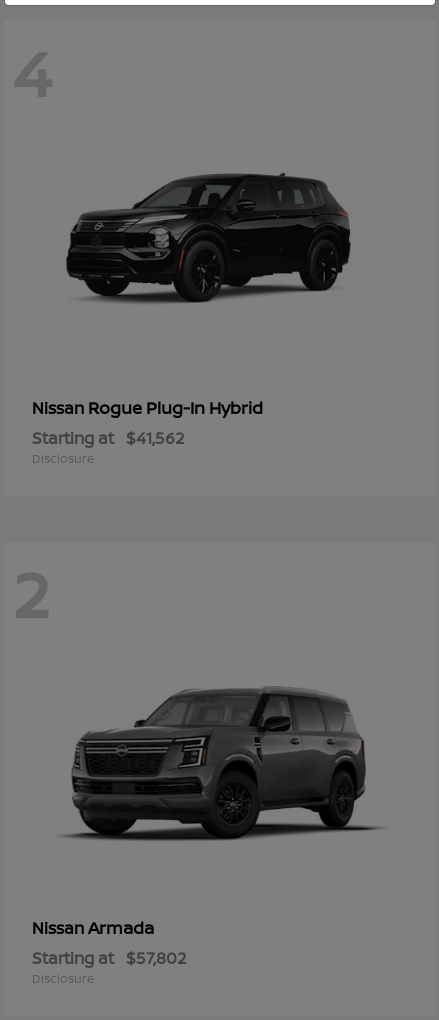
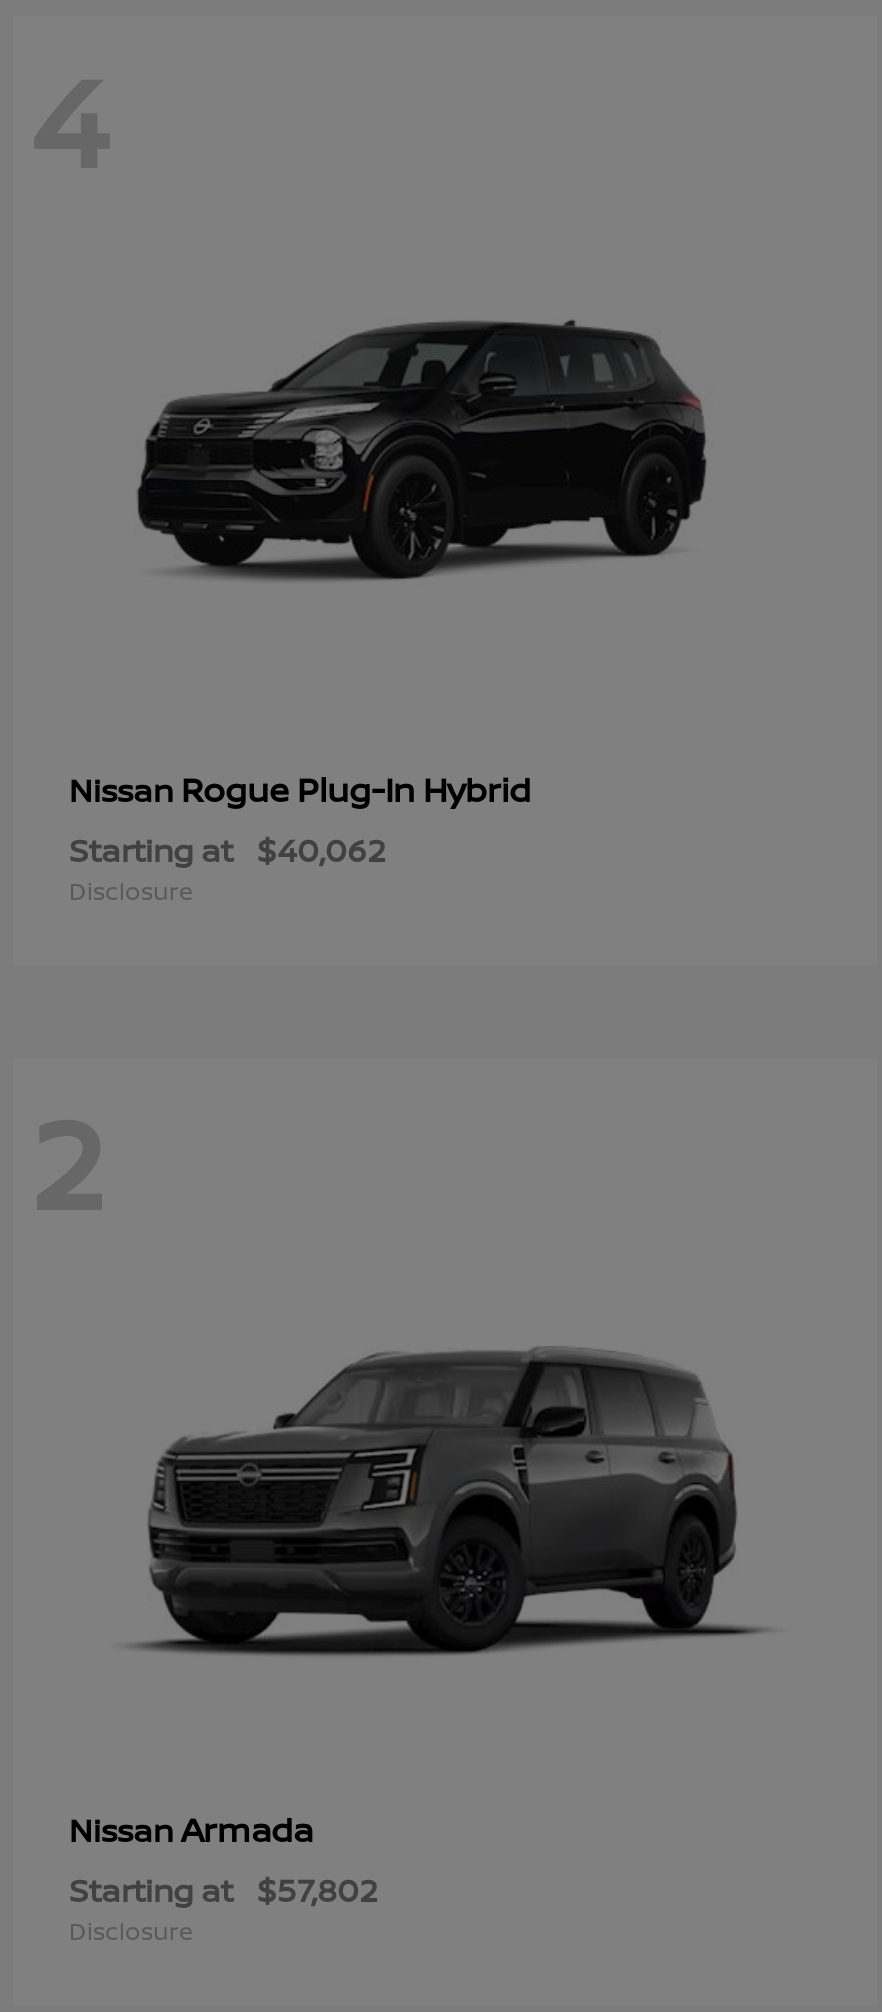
- Starting at $41,562
+ Starting at $40,062
